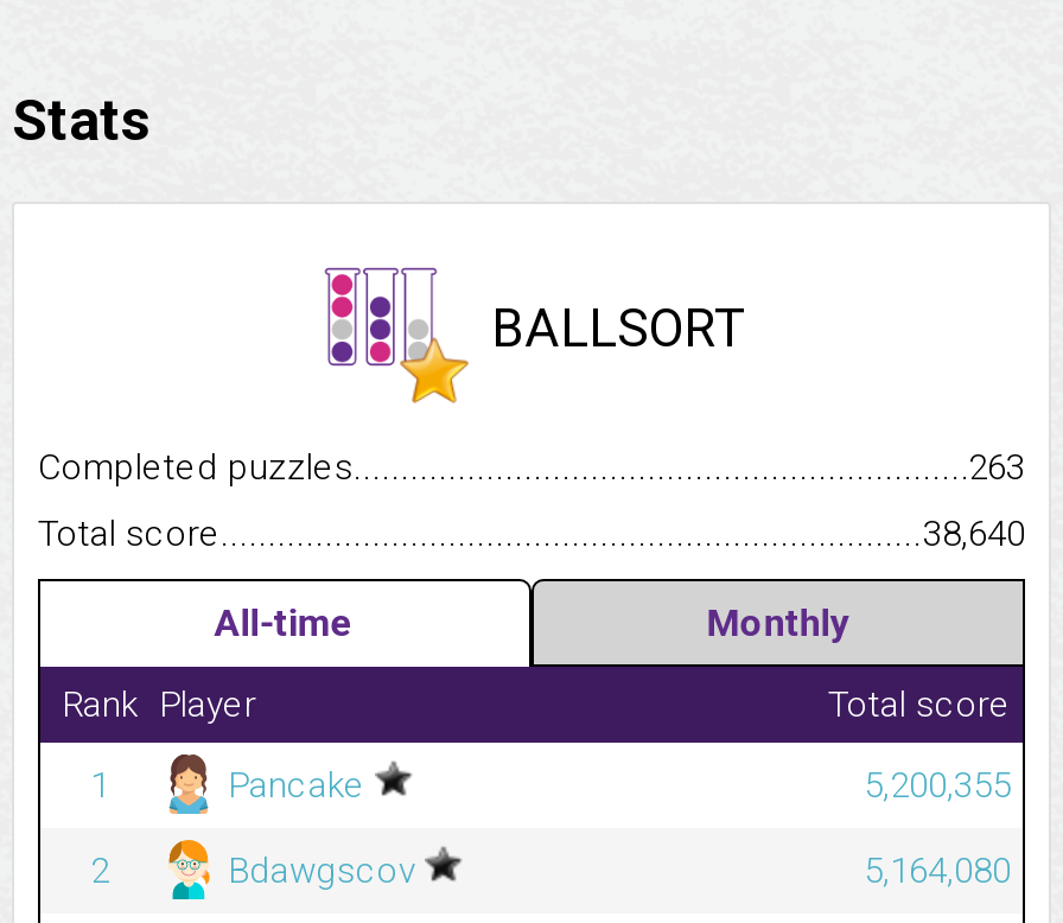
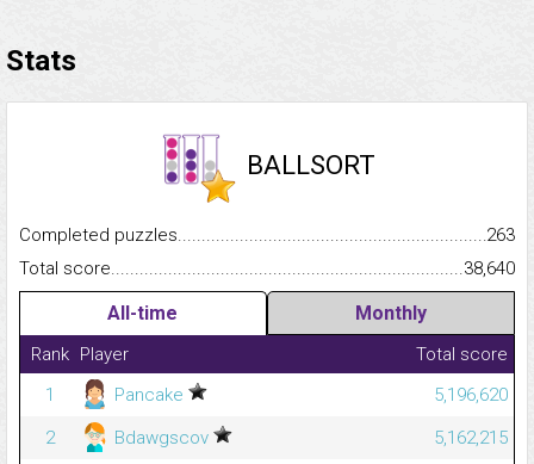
- 5,200,355
+ 5,196,620

- 5,164,080
+ 5,162,215
